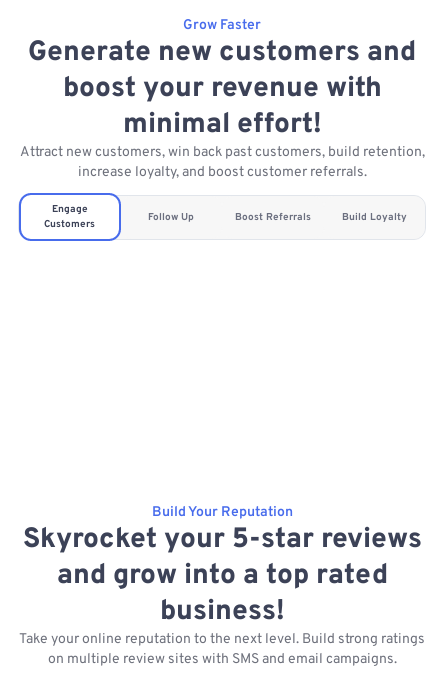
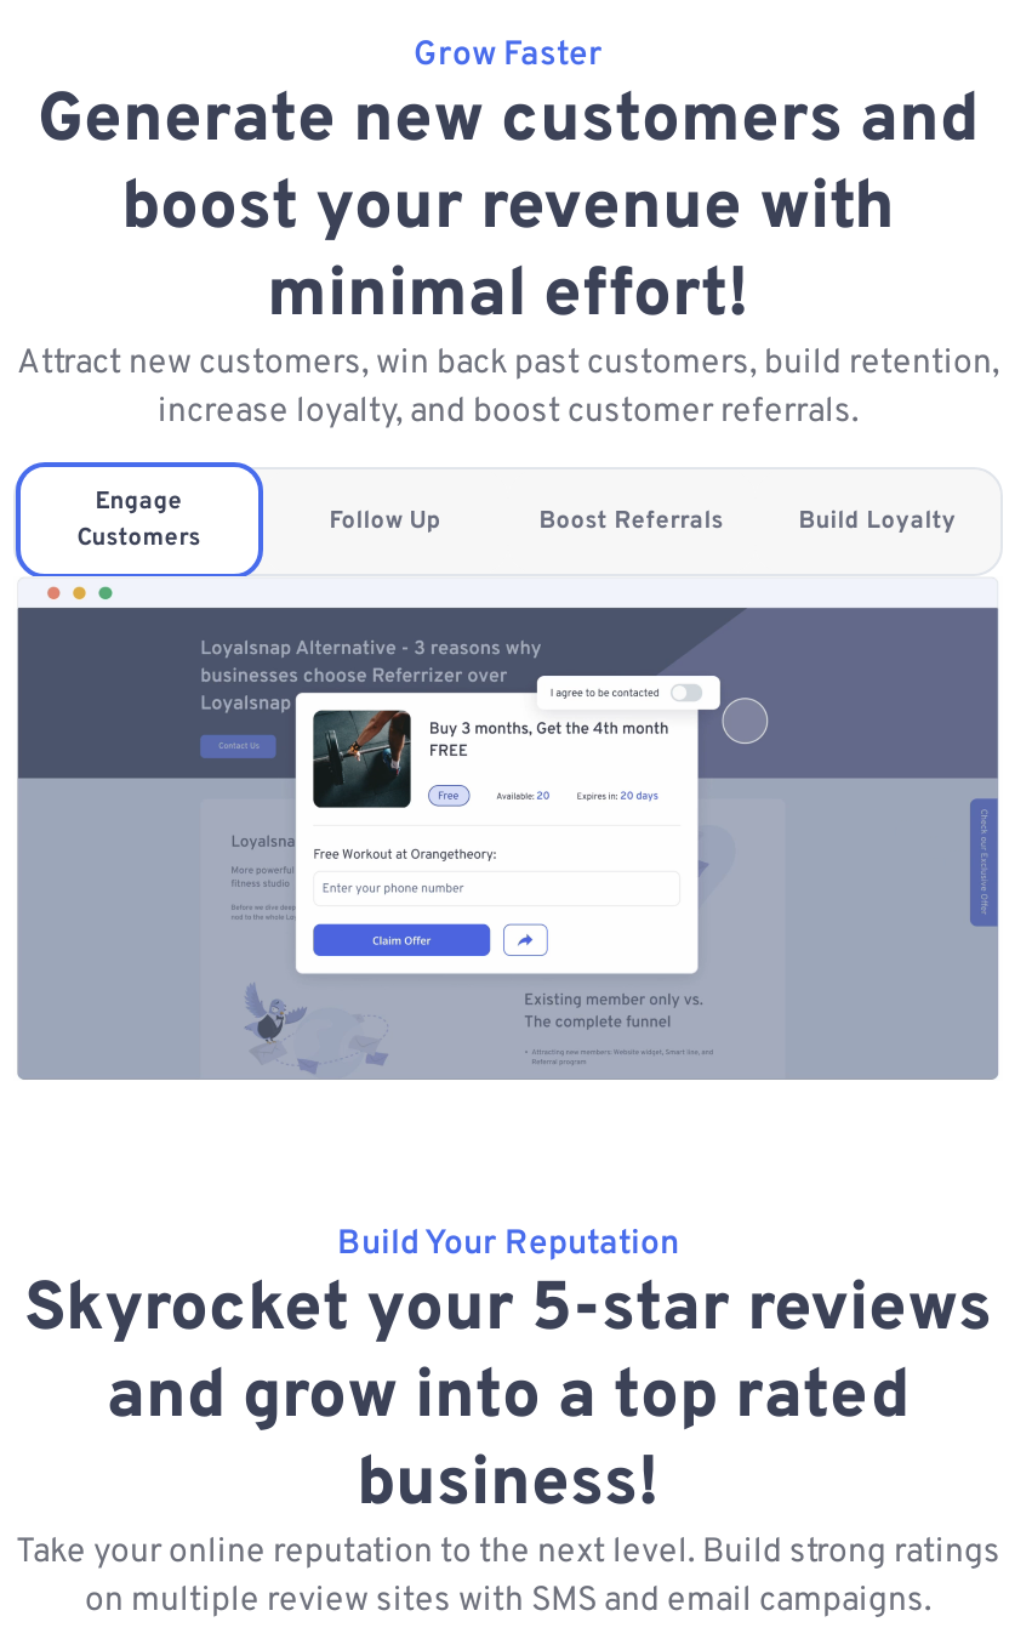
+ [image]
